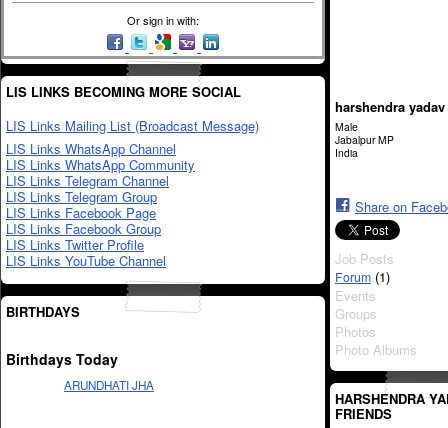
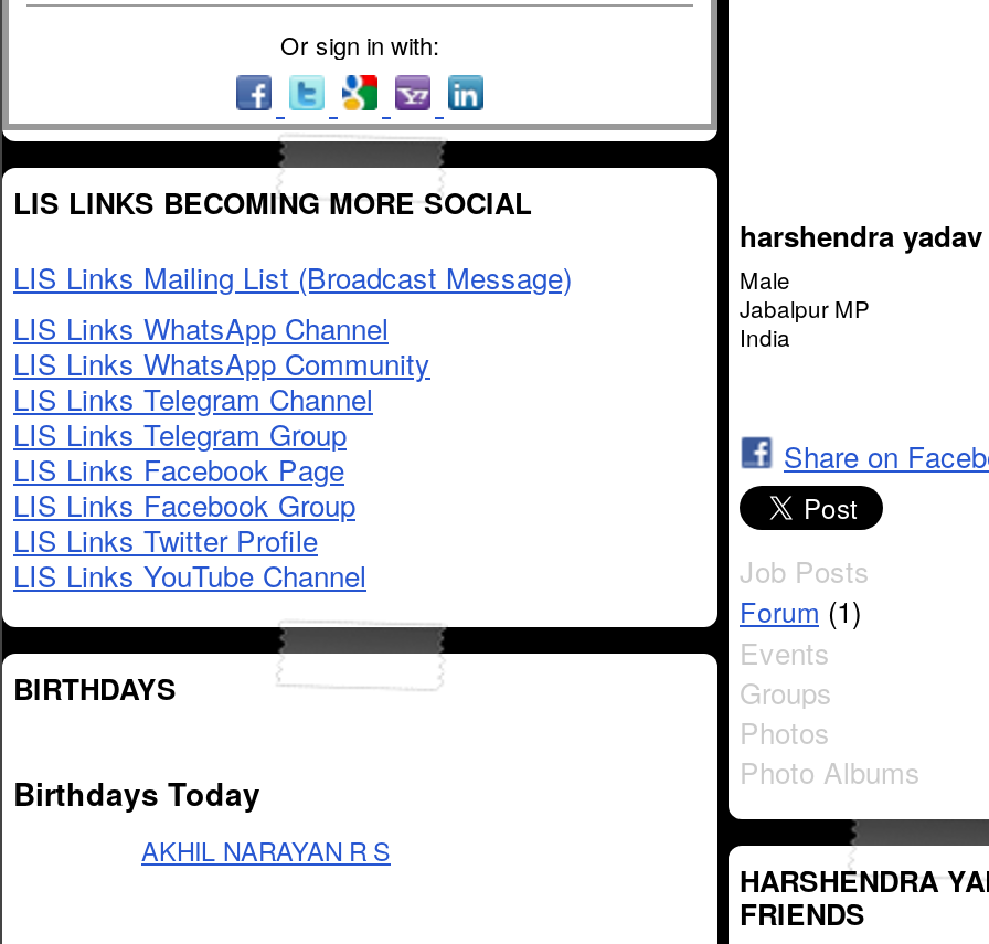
- ARUNDHATI JHA
+ AKHIL NARAYAN R S
